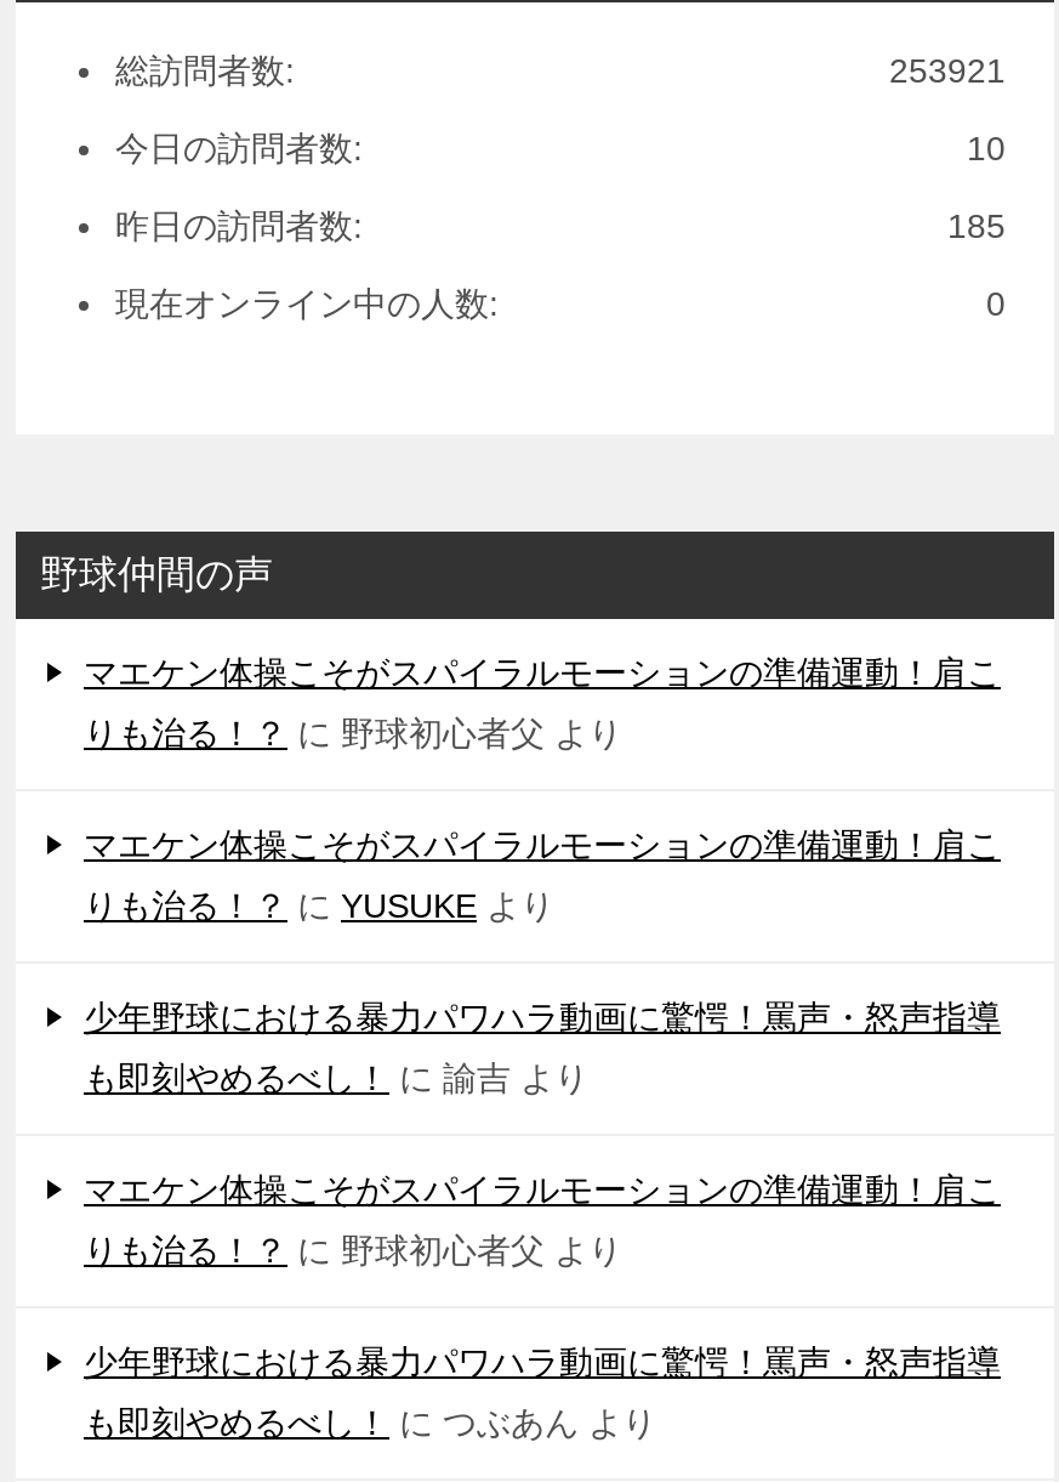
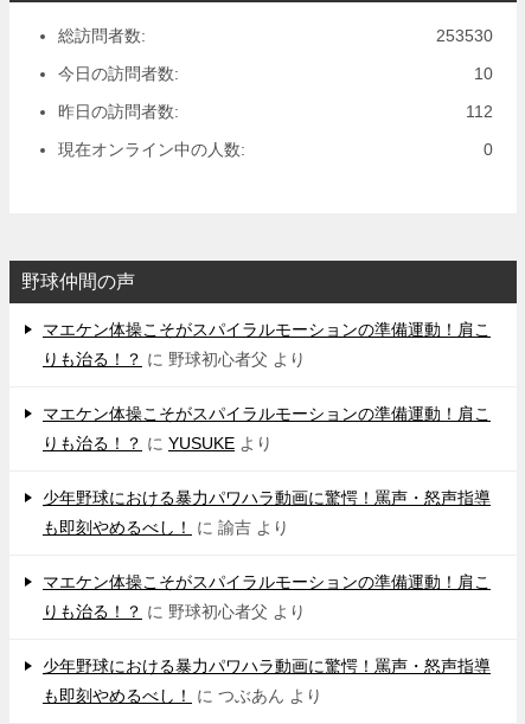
- 253921
+ 253530

- 185
+ 112
